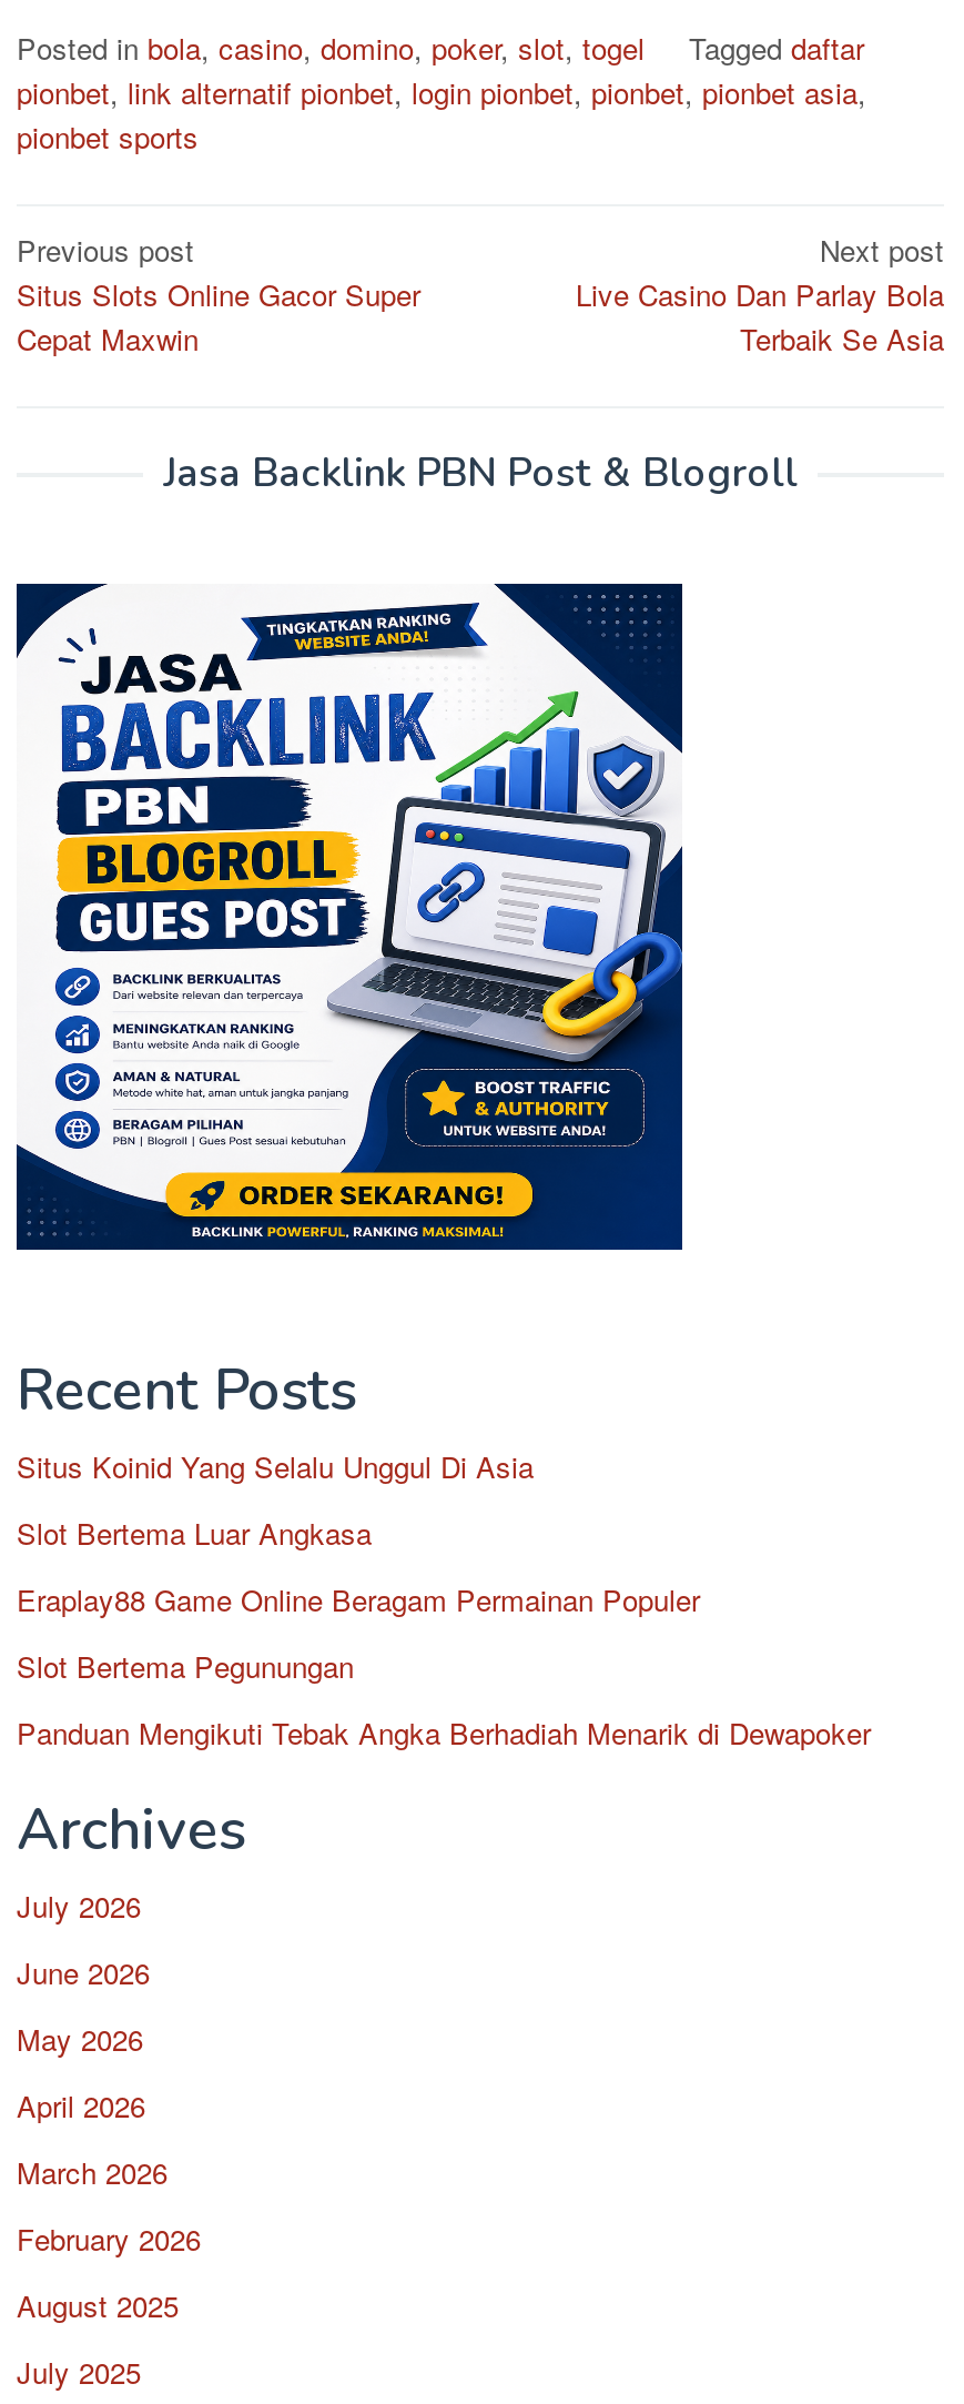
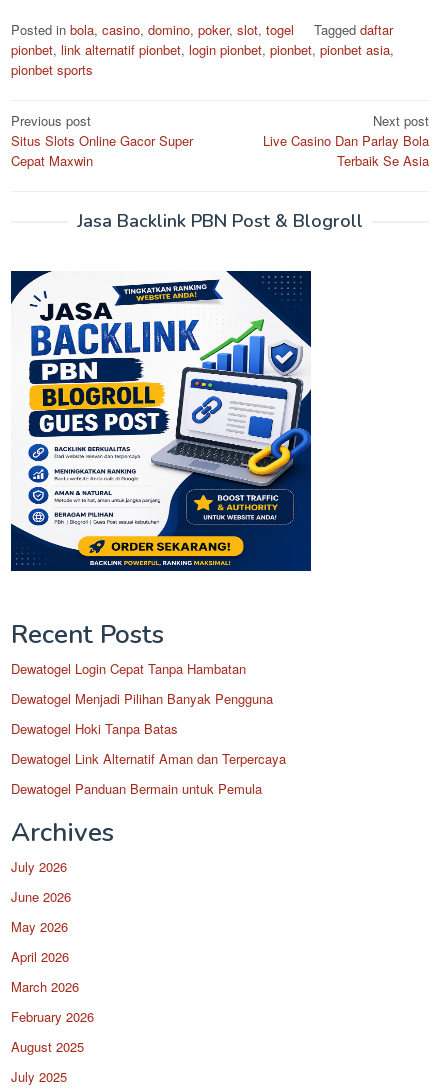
- Situs Koinid Yang Selalu Unggul Di Asia
+ Dewatogel Login Cepat Tanpa Hambatan

- Slot Bertema Luar Angkasa
+ Dewatogel Menjadi Pilihan Banyak Pengguna

- Eraplay88 Game Online Beragam Permainan Populer
+ Dewatogel Hoki Tanpa Batas

- Slot Bertema Pegunungan
+ Dewatogel Link Alternatif Aman dan Terpercaya

- Panduan Mengikuti Tebak Angka Berhadiah Menarik di Dewapoker
+ Dewatogel Panduan Bermain untuk Pemula
